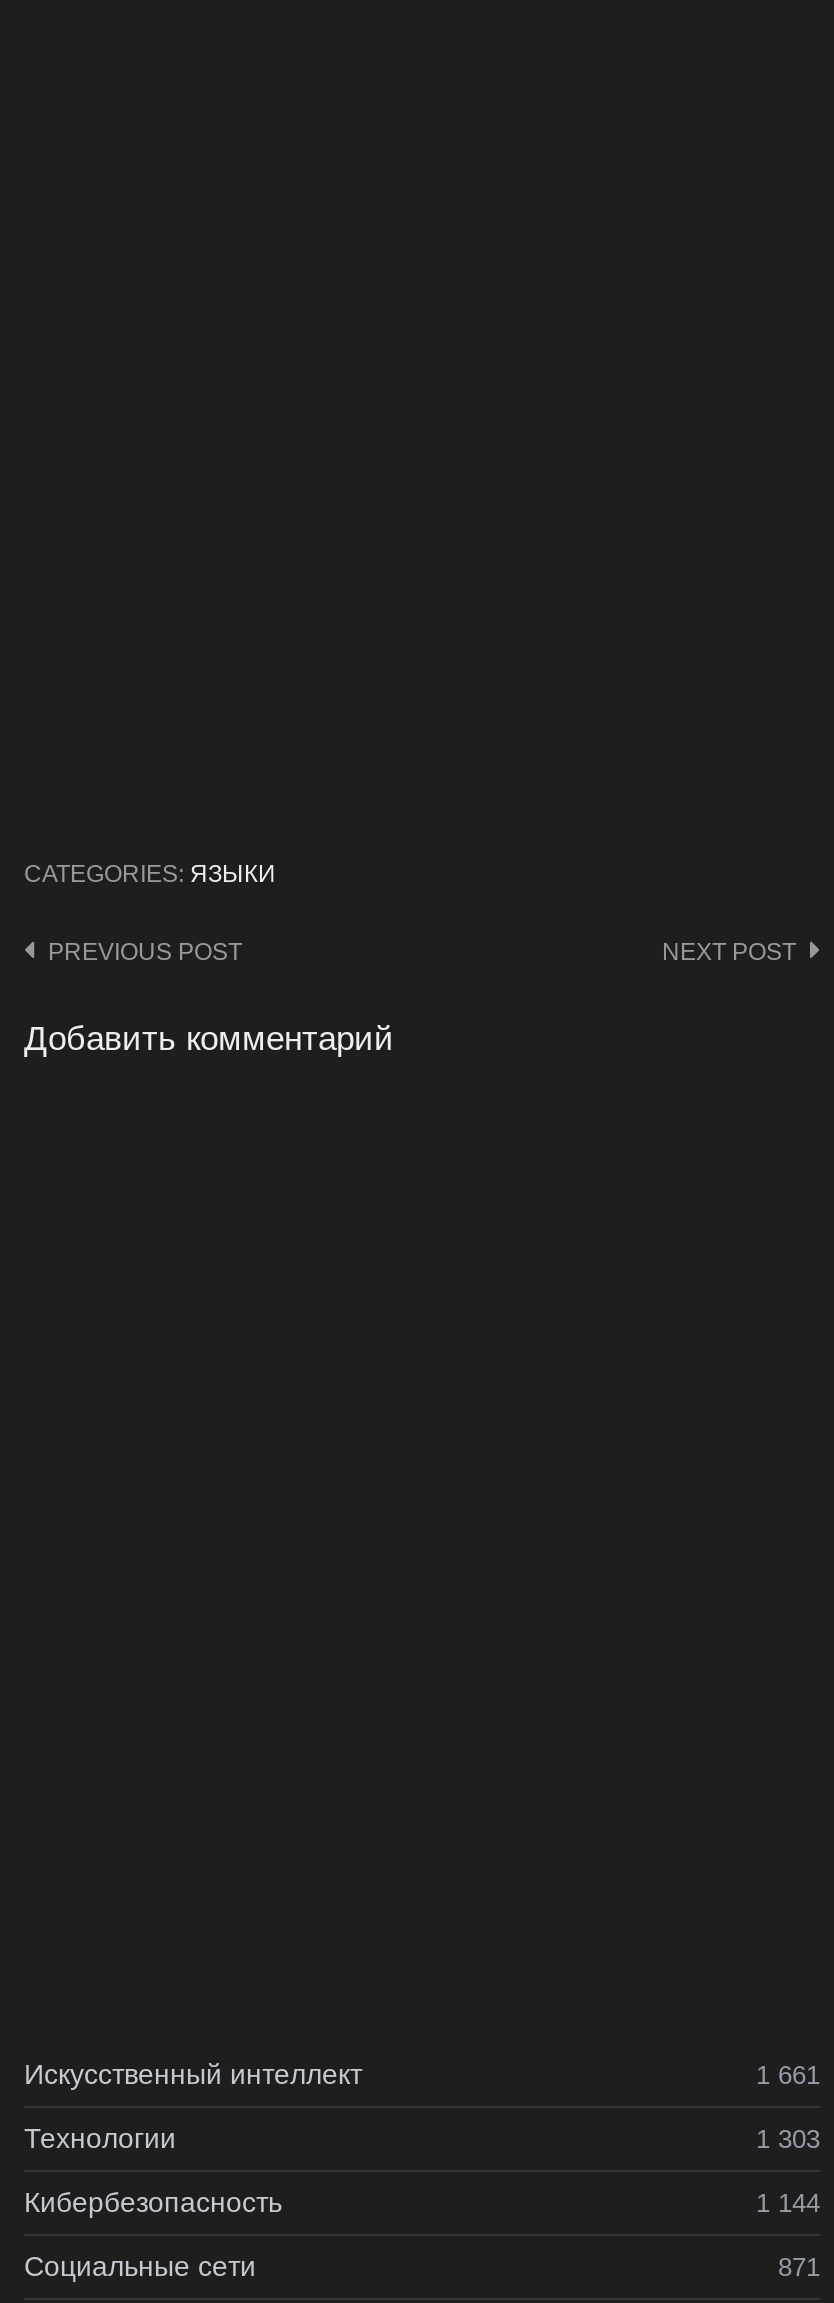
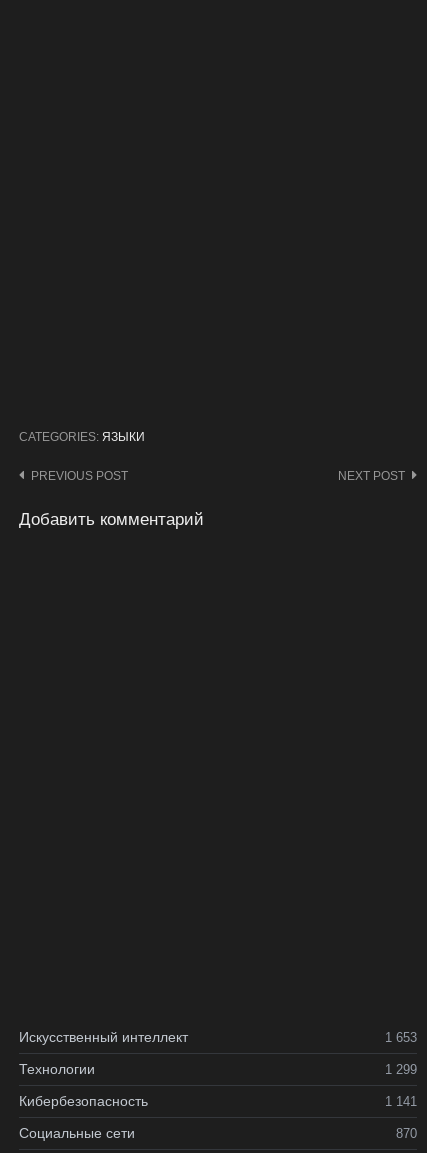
- 1 661
+ 1 653

- 1 303
+ 1 299

- 1 144
+ 1 141

- 871
+ 870
